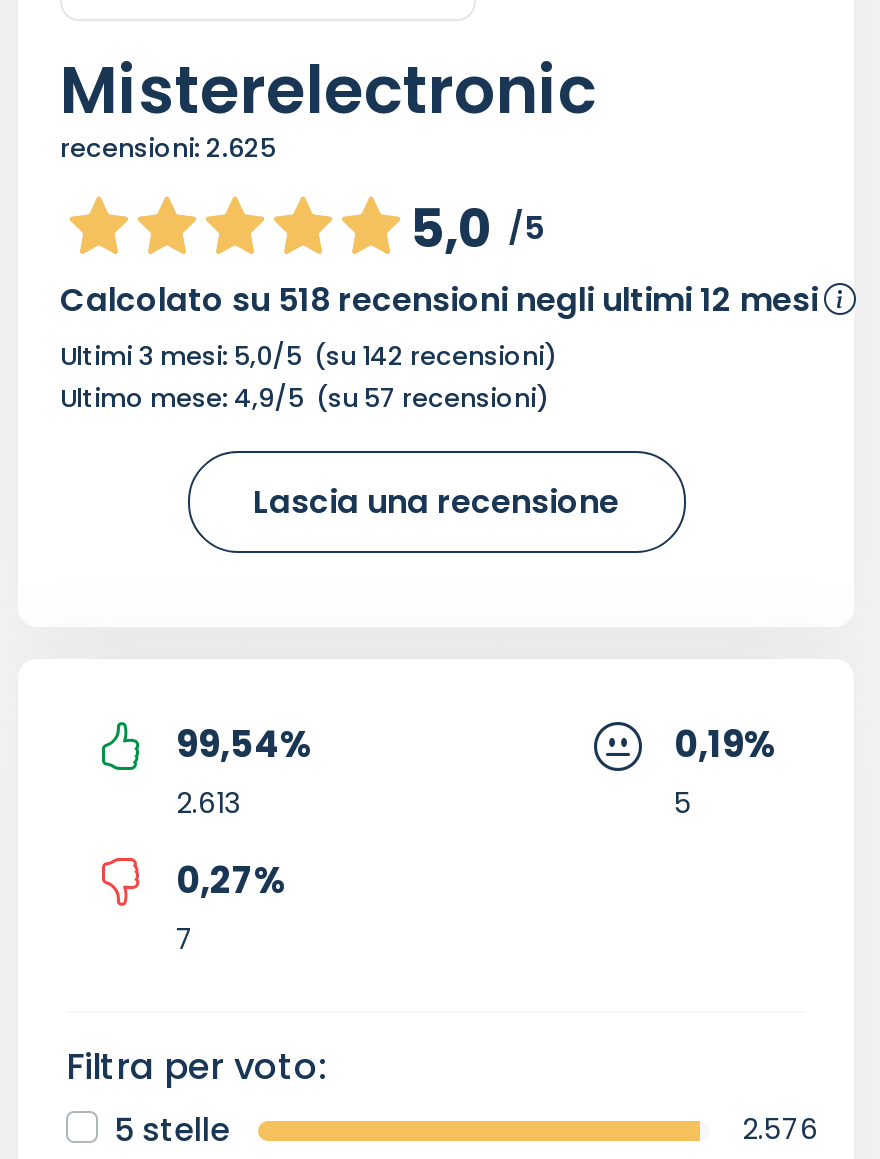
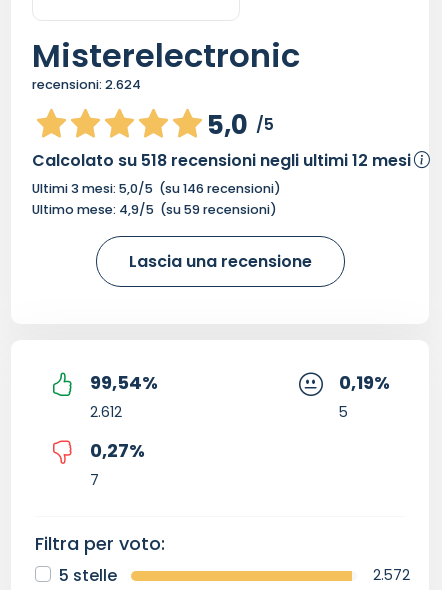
- recensioni: 2.625
+ recensioni: 2.624

- Ultimi 3 mesi: 5,0/5 (su 142 recensioni)
+ Ultimi 3 mesi: 5,0/5 (su 146 recensioni)

- Ultimo mese: 4,9/5 (su 57 recensioni)
+ Ultimo mese: 4,9/5 (su 59 recensioni)

- 2.613
+ 2.612

- 2.576
+ 2.572
